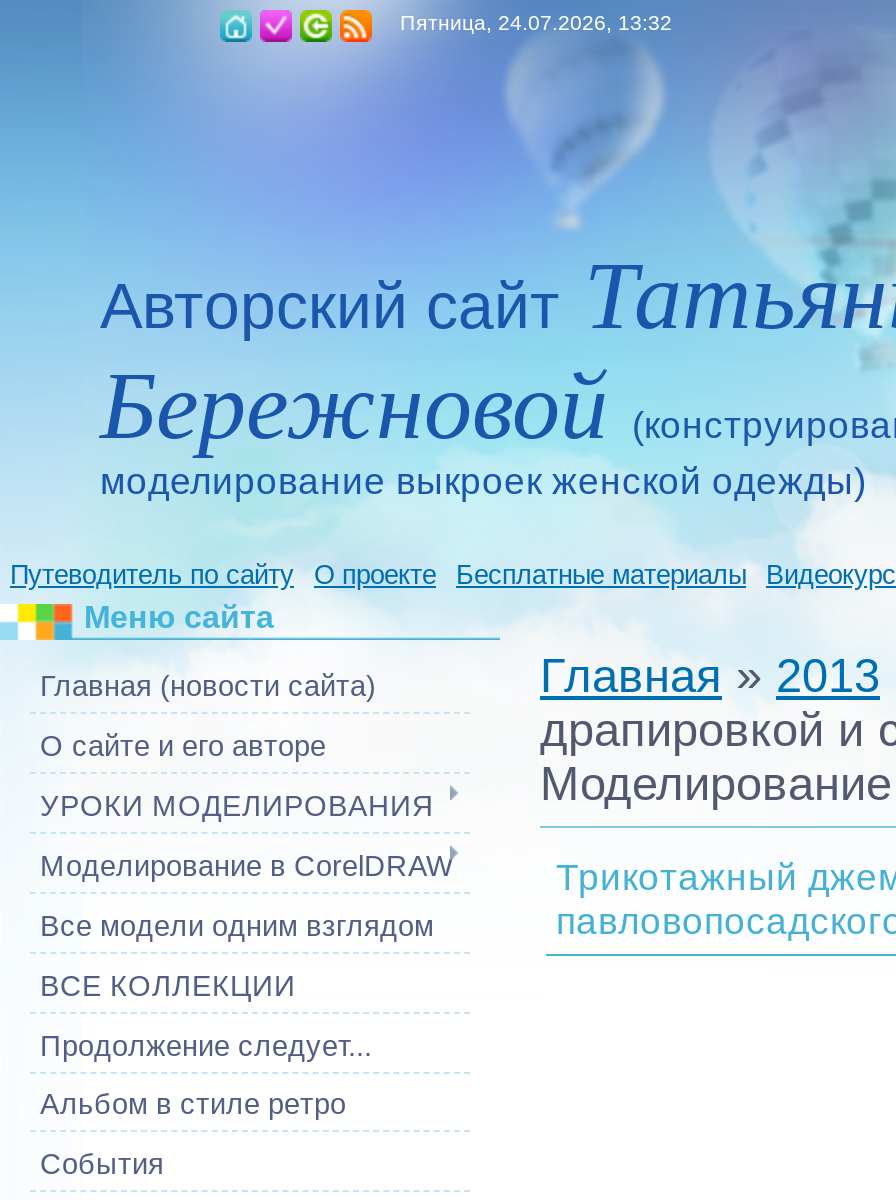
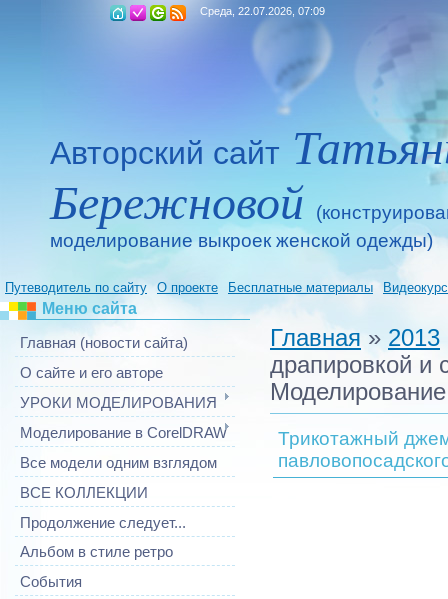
- Пятница, 24.07.2026, 13:32
+ Среда, 22.07.2026, 07:09
